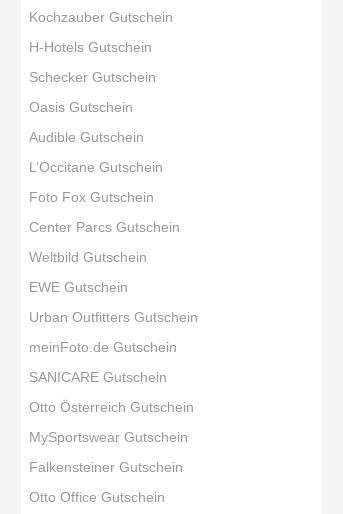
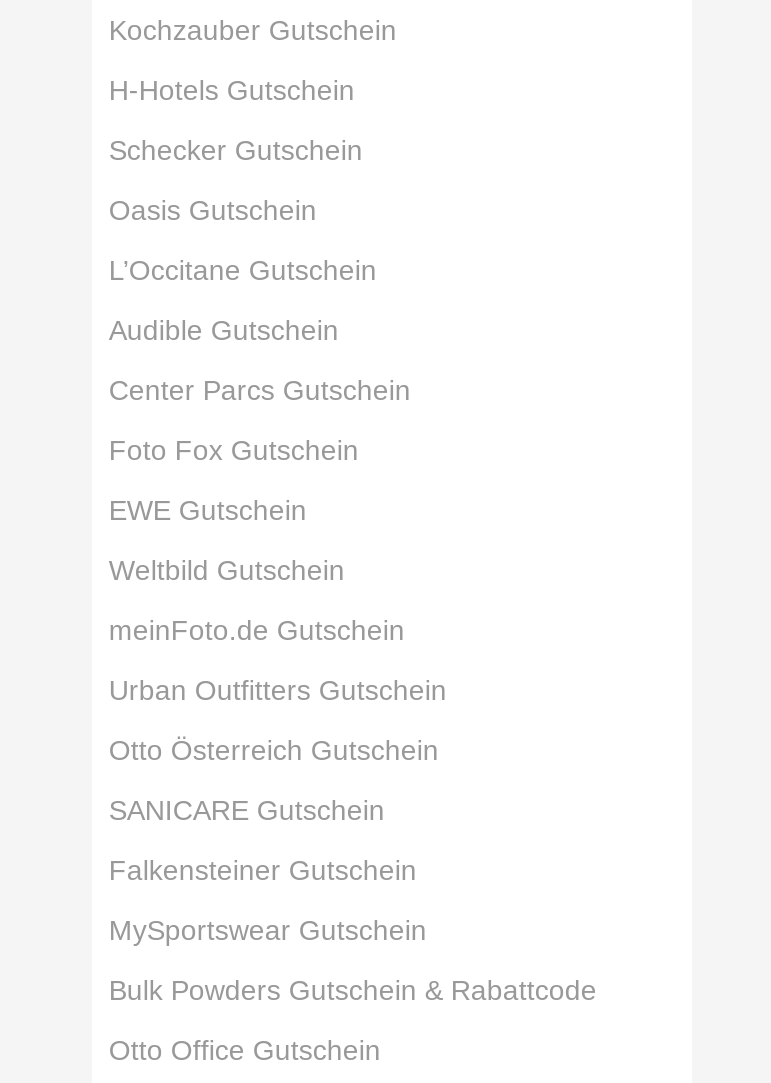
moved up: L’Occitane Gutschein

moved up: Center Parcs Gutschein

moved up: EWE Gutschein

moved up: meinFoto.de Gutschein

moved up: Otto Österreich Gutschein

+ Bulk Powders Gutschein & Rabattcode

moved up: Falkensteiner Gutschein
